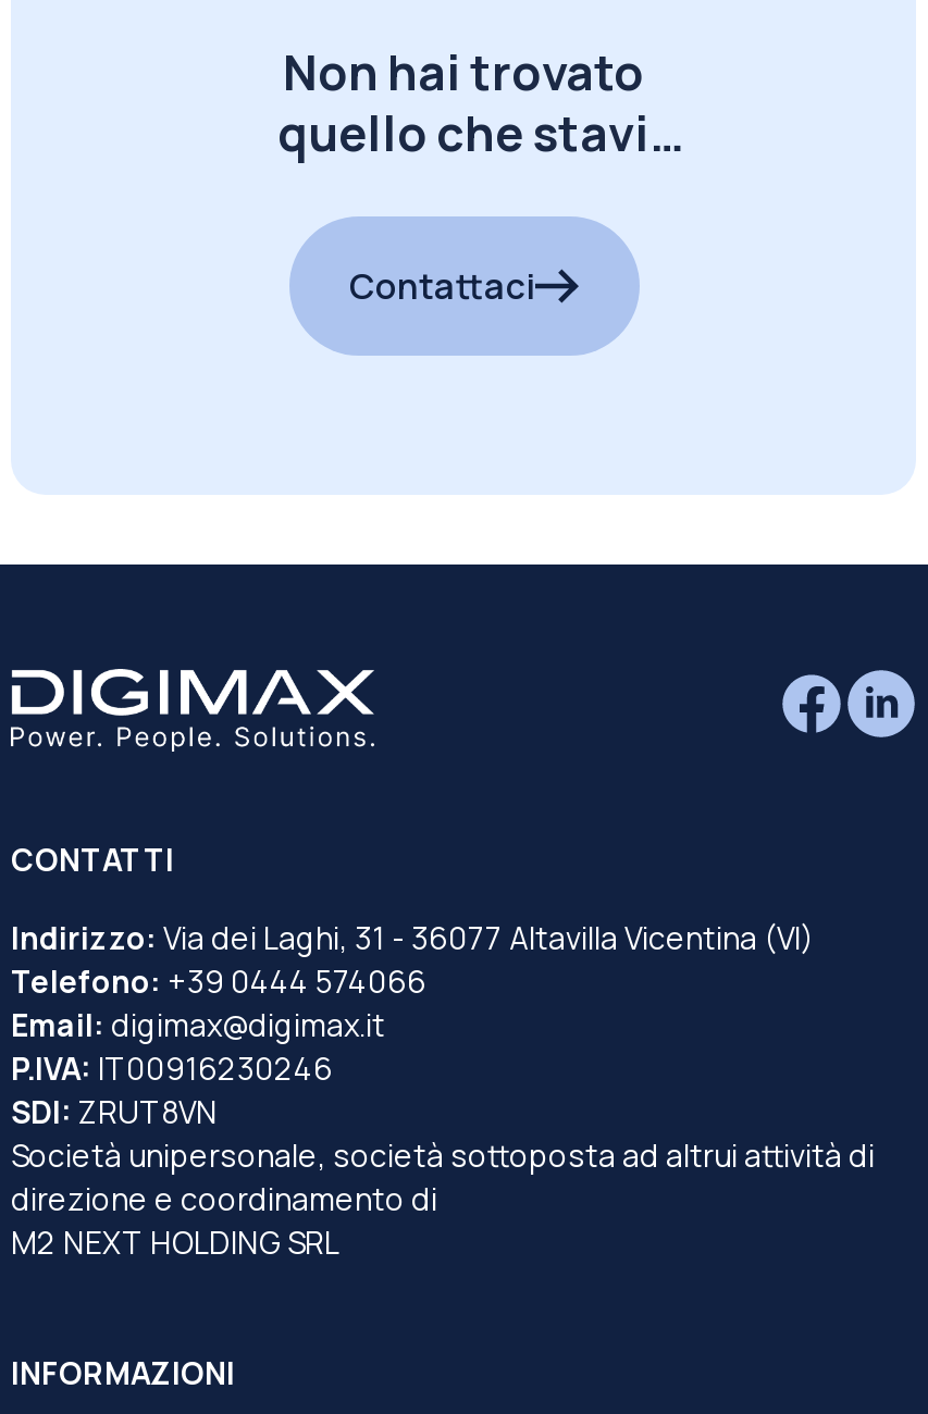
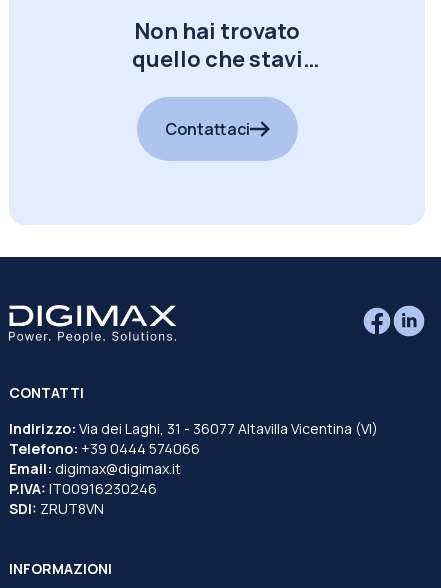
- Società unipersonale, società sottoposta ad altrui attività di
- direzione e coordinamento di
- M2 NEXT HOLDING SRL
